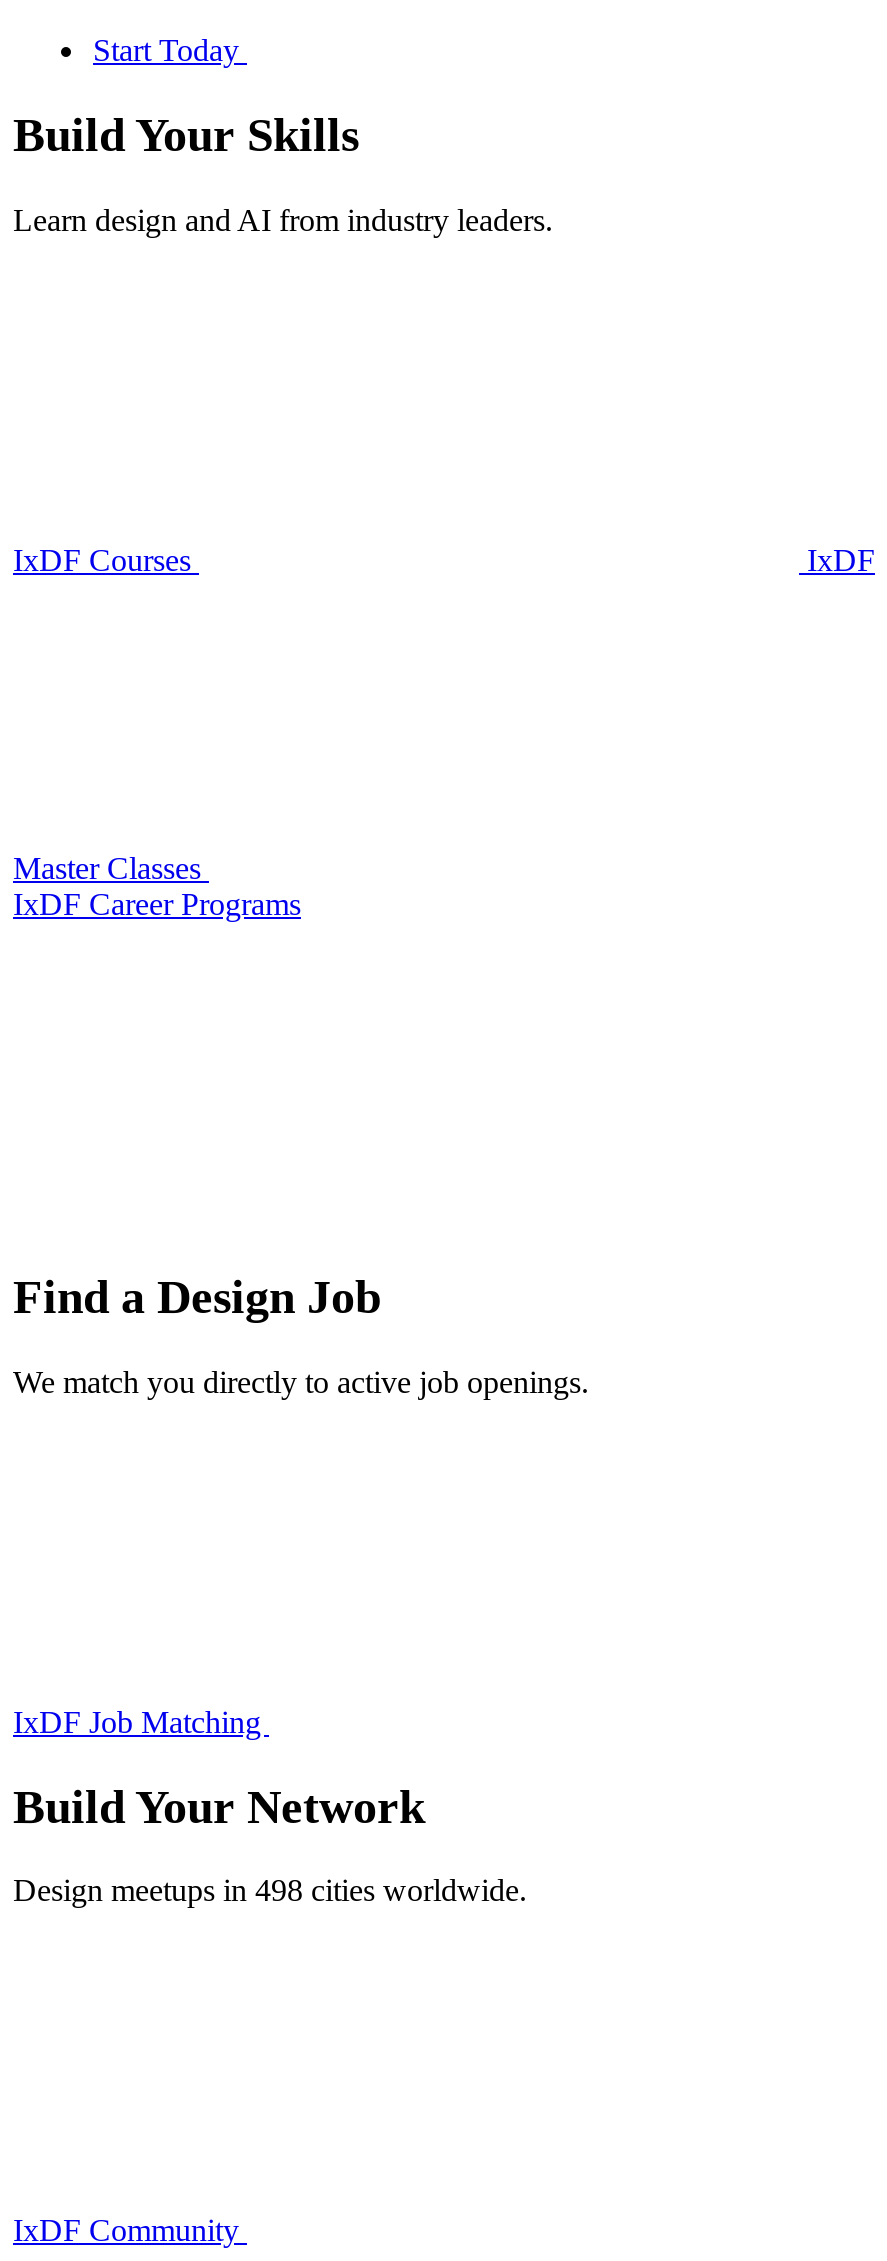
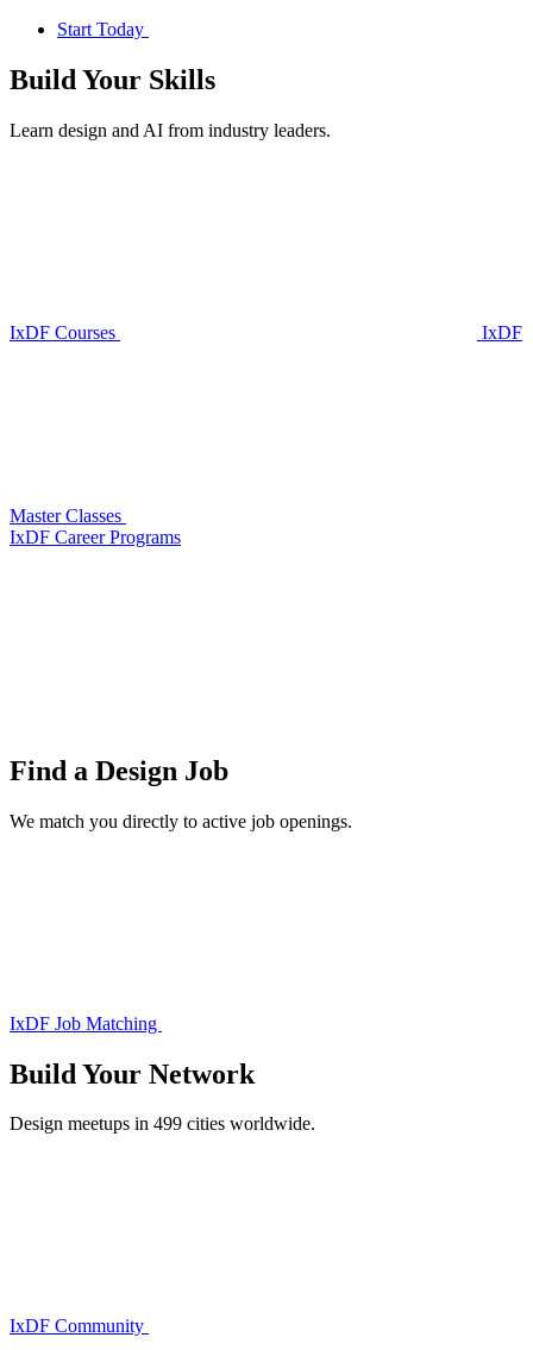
- Design meetups in 498 cities worldwide.
+ Design meetups in 499 cities worldwide.
